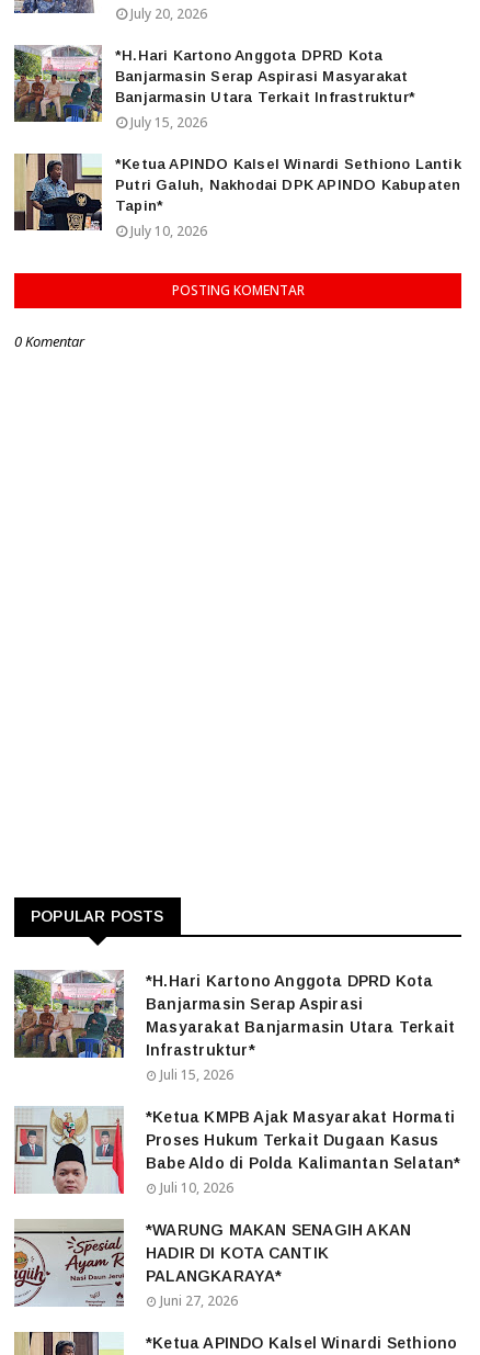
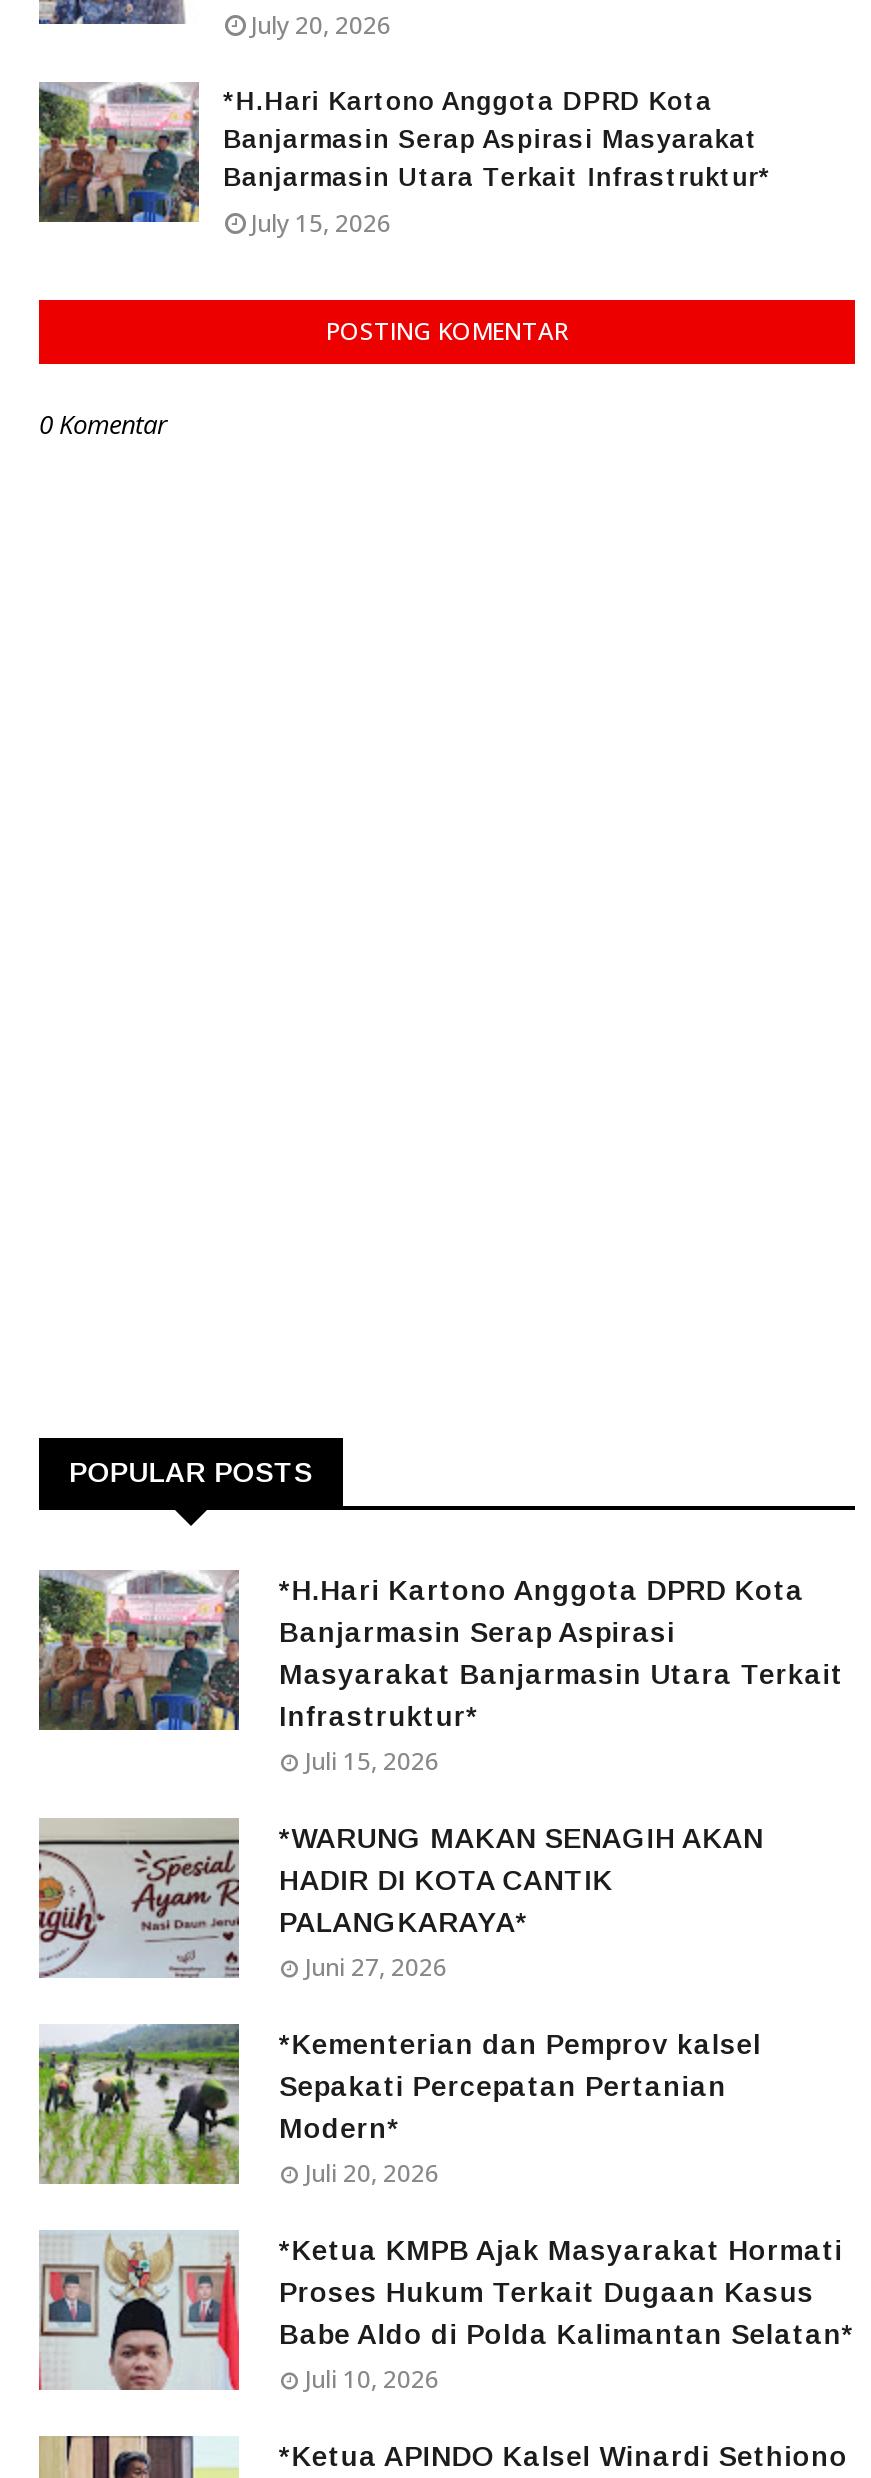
- [image]
- *Ketua APINDO Kalsel Winardi Sethiono Lantik
- Putri Galuh, Nakhodai DPK APINDO Kabupaten
- Tapin*
- July 10, 2026

moved up: [image] | POSTING KOMENTAR | 0 Komentar | ... | Infrastruktur* | Juli 15, 2026

+ [image]
+ *Kementerian dan Pemprov kalsel
+ Sepakati Percepatan Pertanian
+ Modern*
+ Juli 20, 2026

moved down: [image] | *Ketua KMPB Ajak Masyarakat Hormati | Proses Hukum Terkait Dugaan Kasus | Babe Aldo di Polda Kalimantan Selatan* | Juli 10, 2026

moved up: [image] | *WARUNG MAKAN SENAGIH AKAN | HADIR DI KOTA CANTIK | PALANGKARAYA* | Juni 27, 2026
